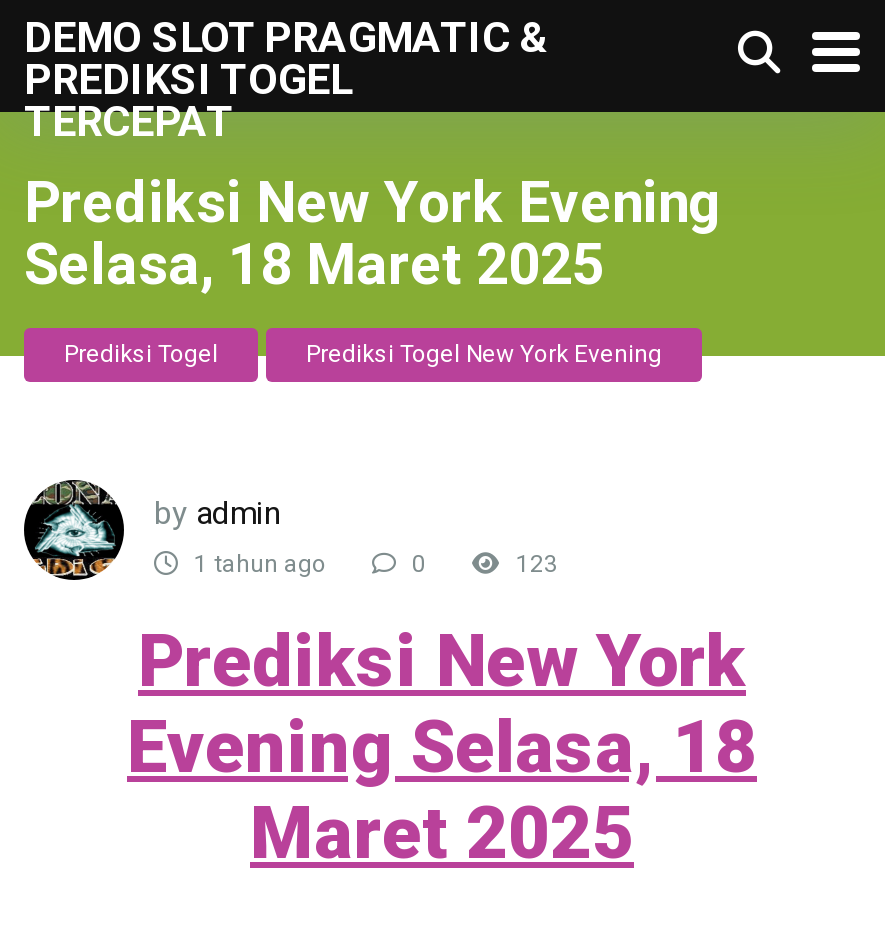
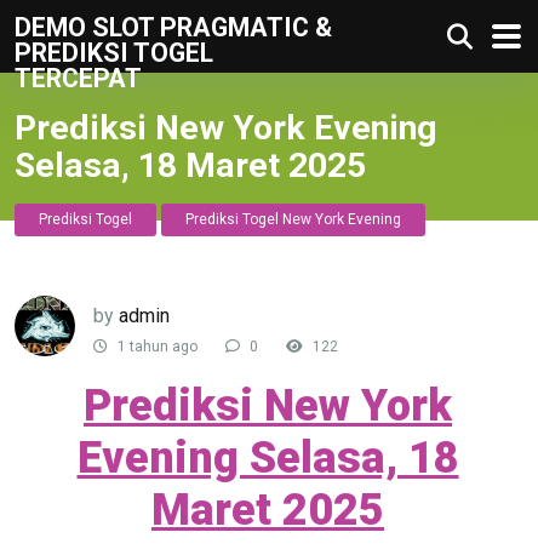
- 123
+ 122
